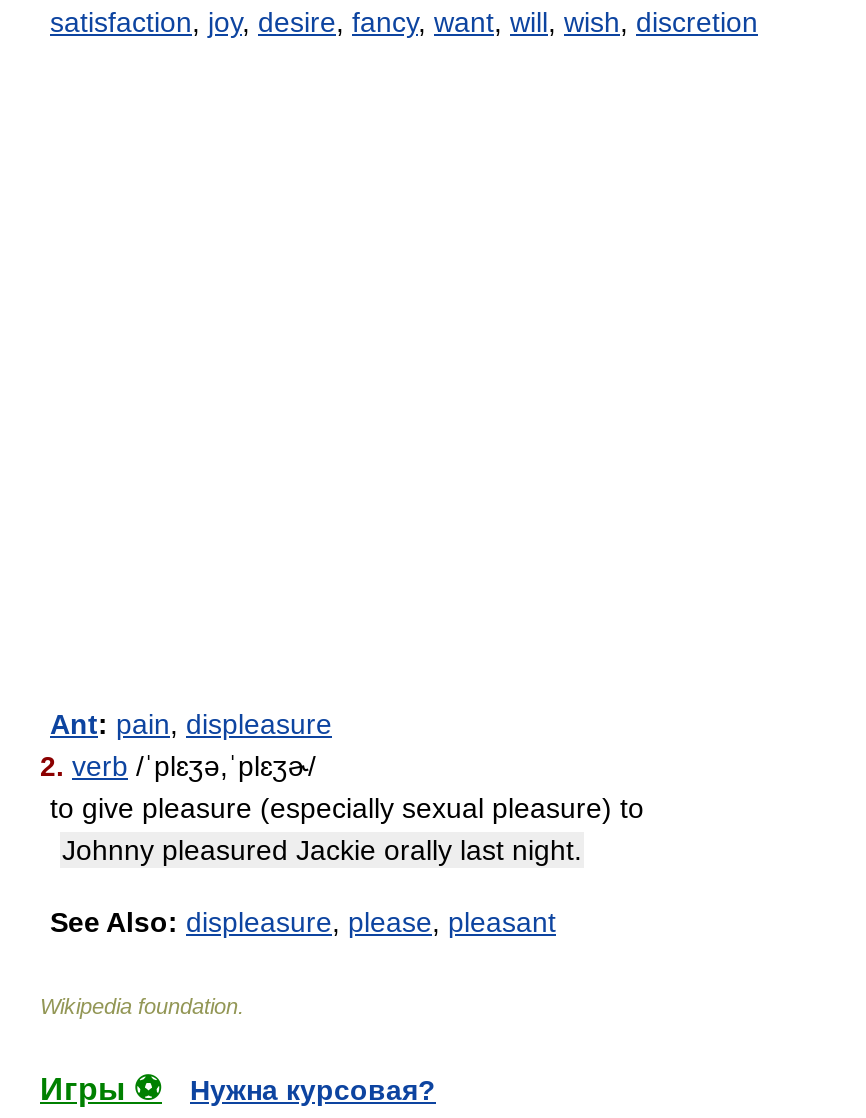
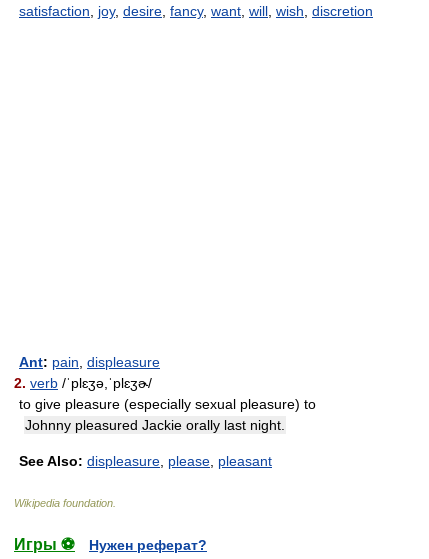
- Нужна курсовая?
+ Нужен реферат?
